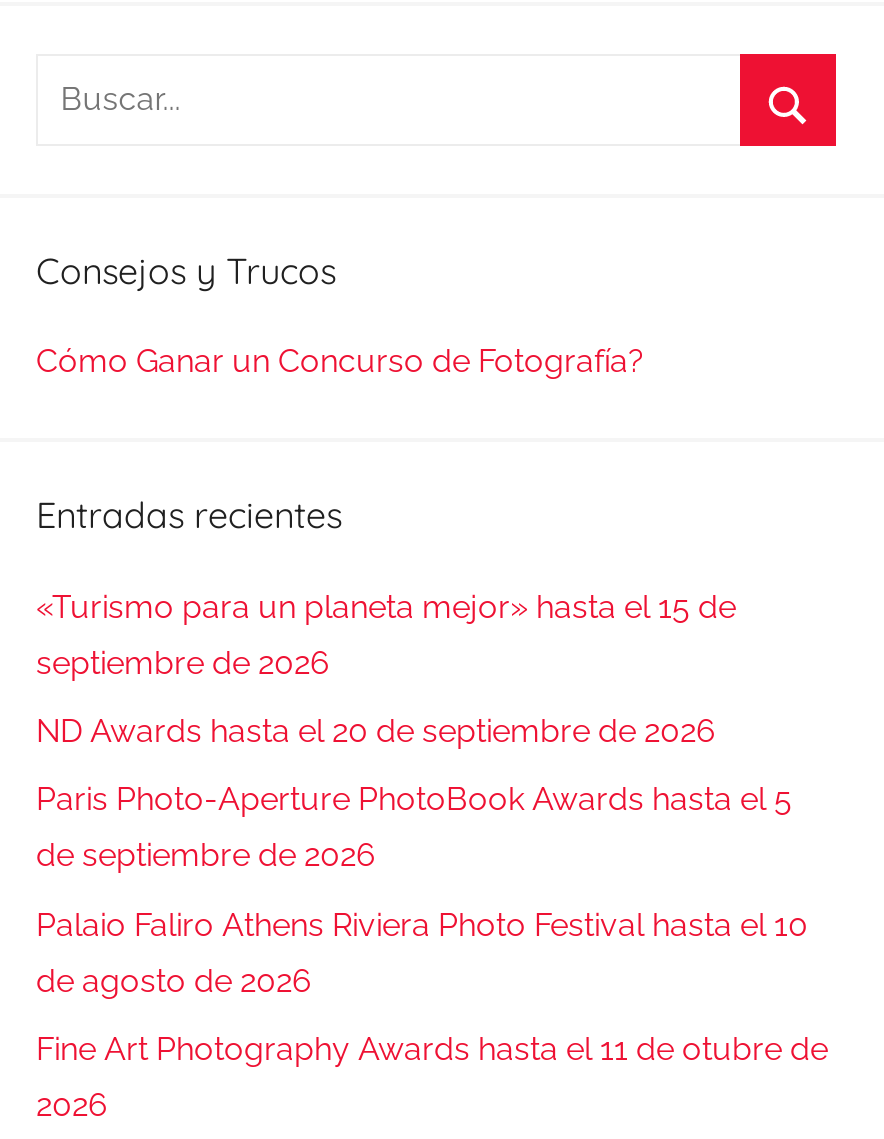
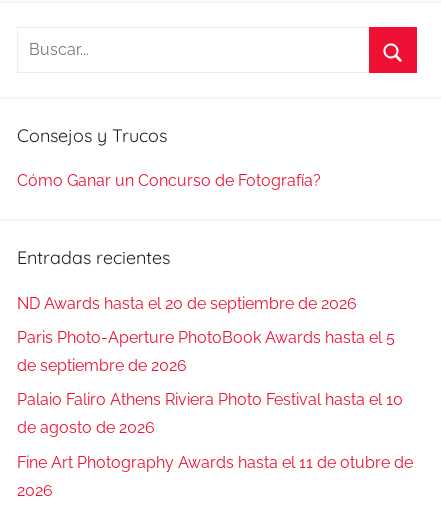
- «Turismo para un planeta mejor» hasta el 15 de
- septiembre de 2026
